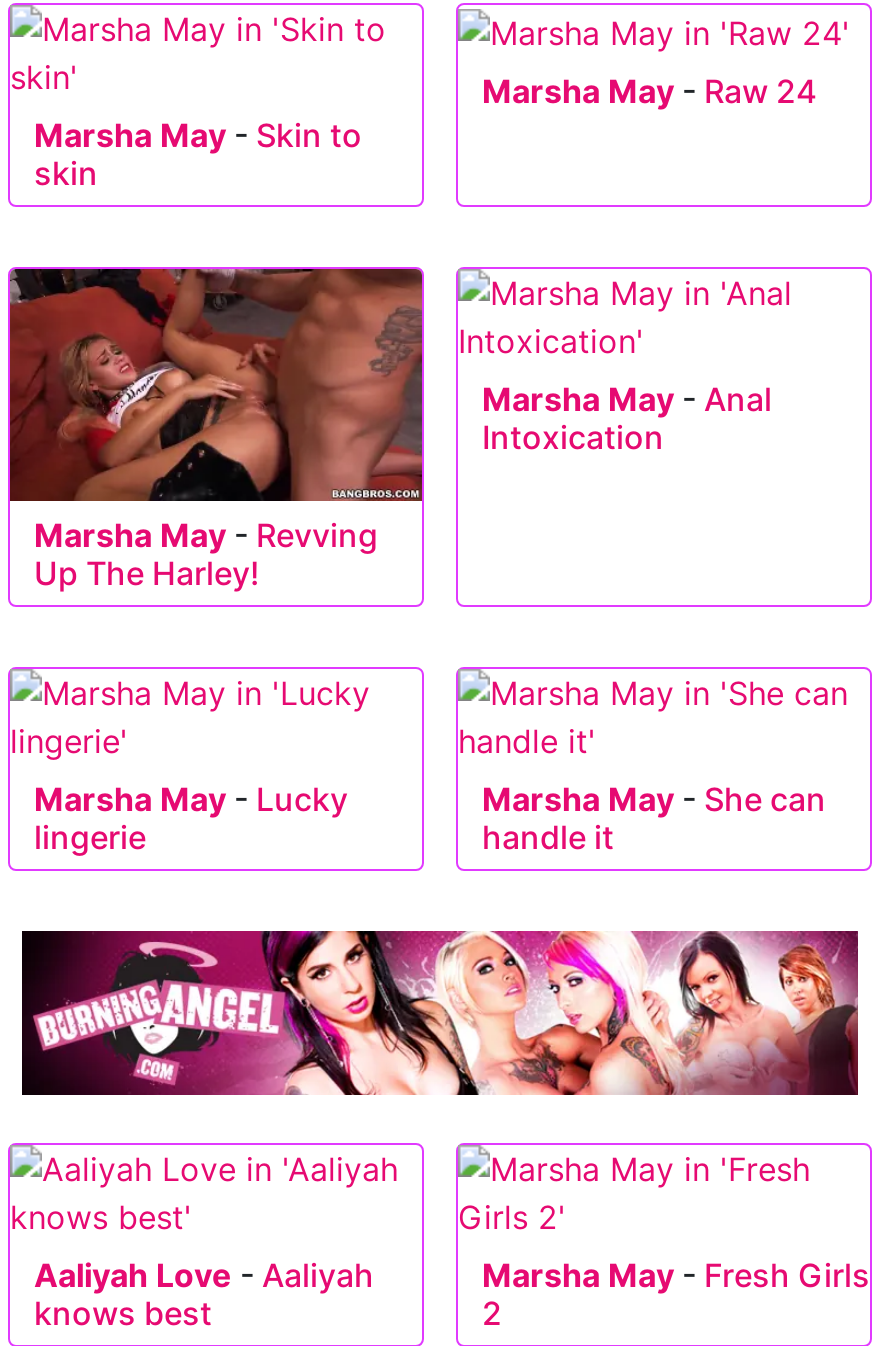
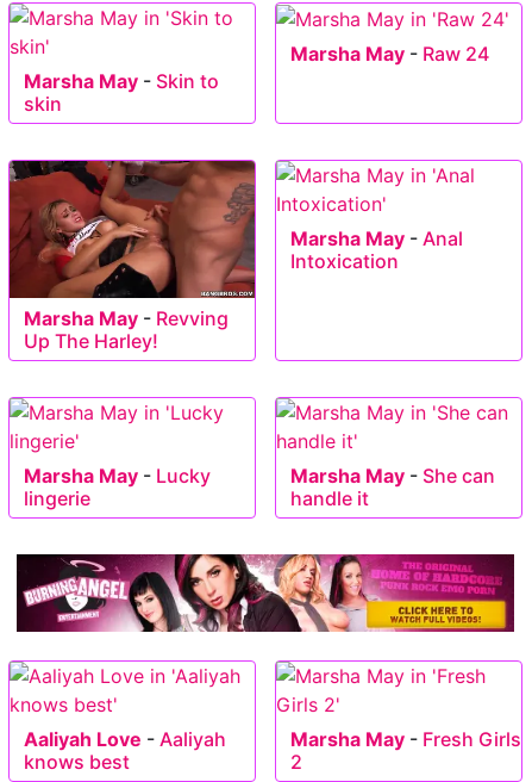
- [image]
+ [image]
